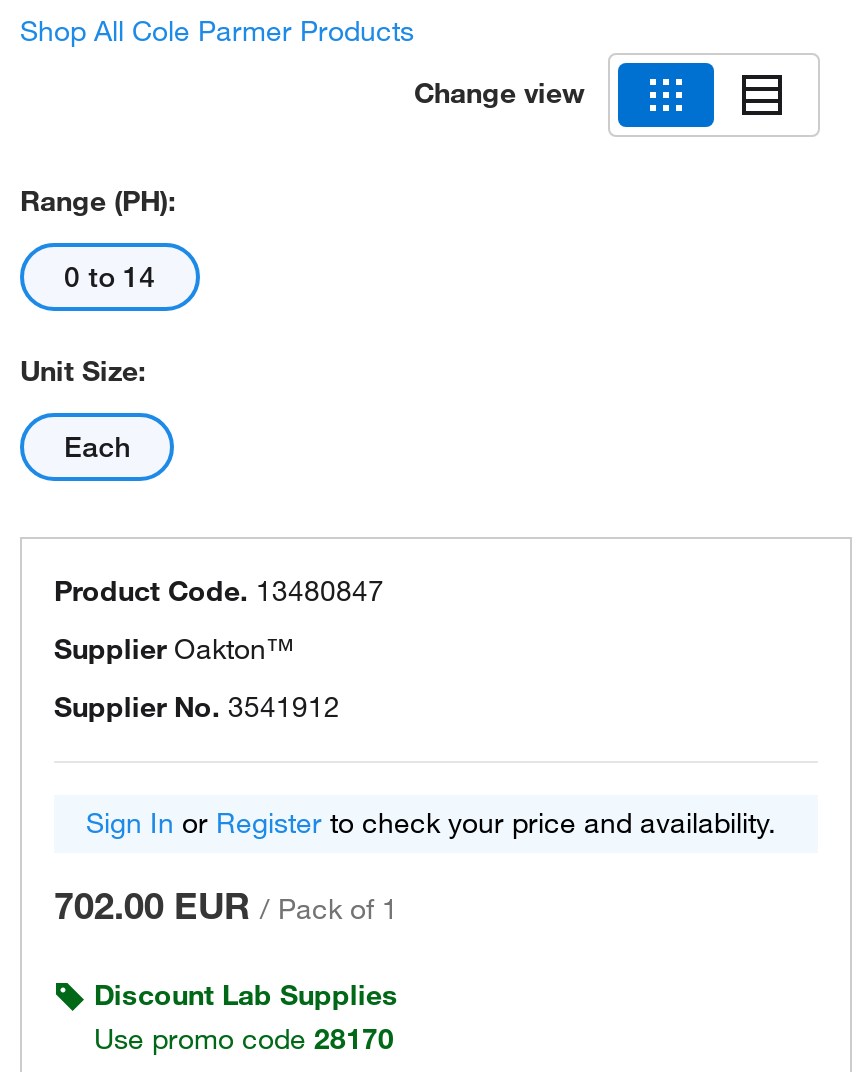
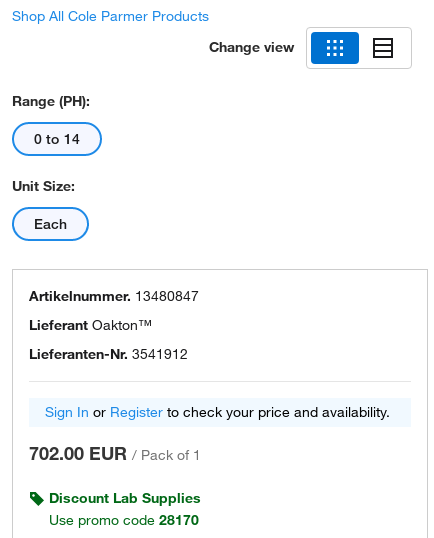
- Product Code. 13480847
+ Artikelnummer. 13480847

- Supplier Oakton™
+ Lieferant Oakton™

- Supplier No. 3541912
+ Lieferanten-Nr. 3541912
